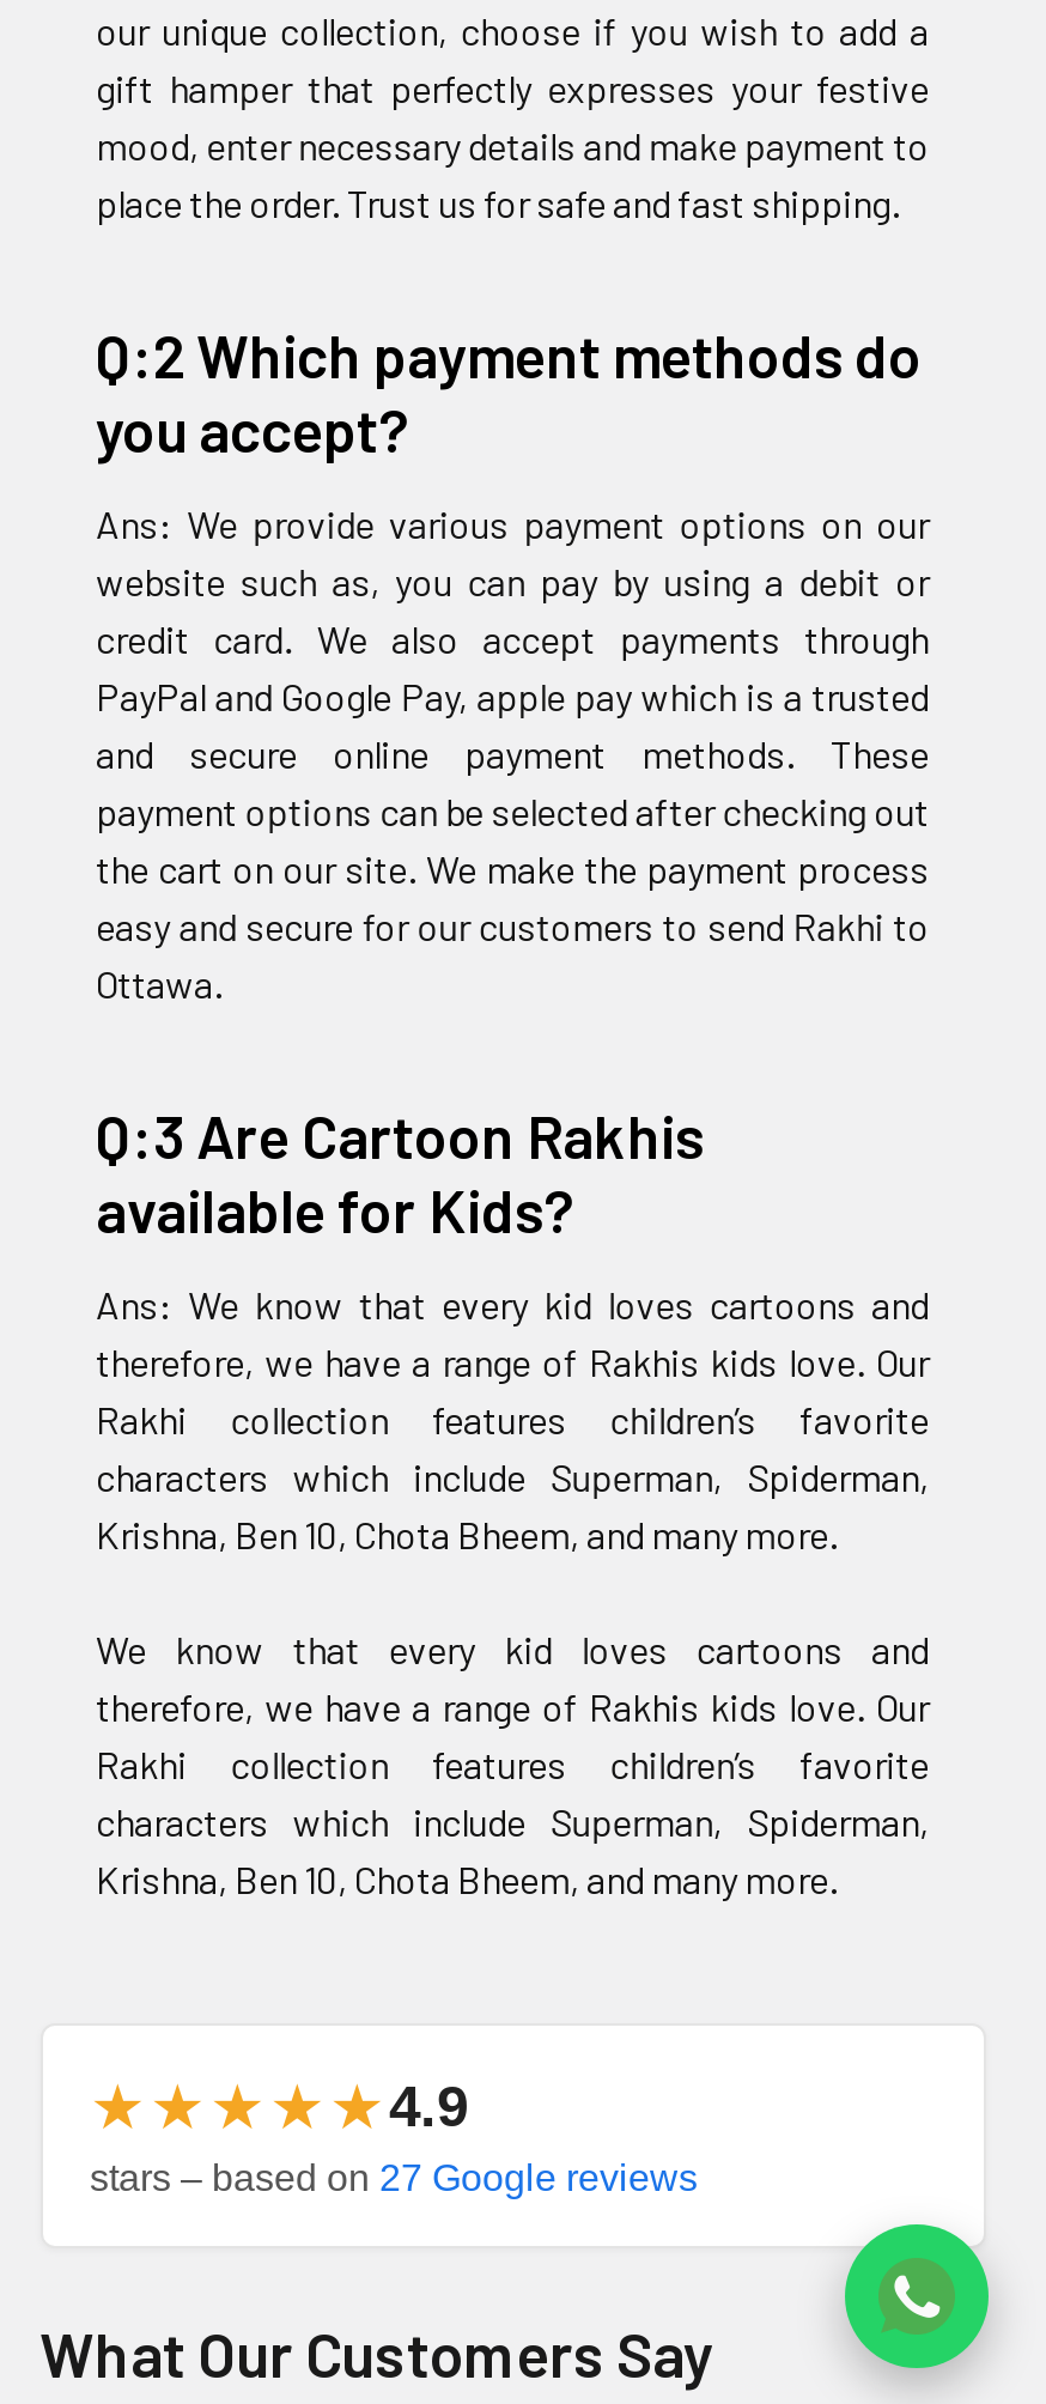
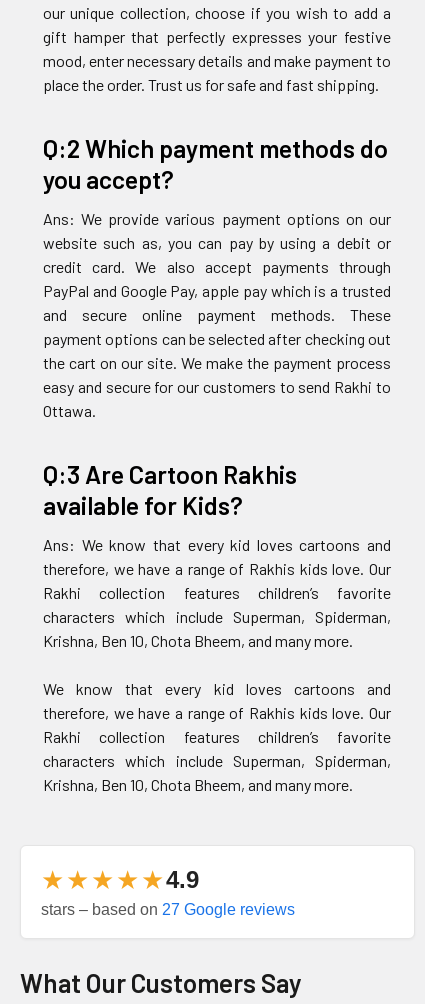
- [image]
